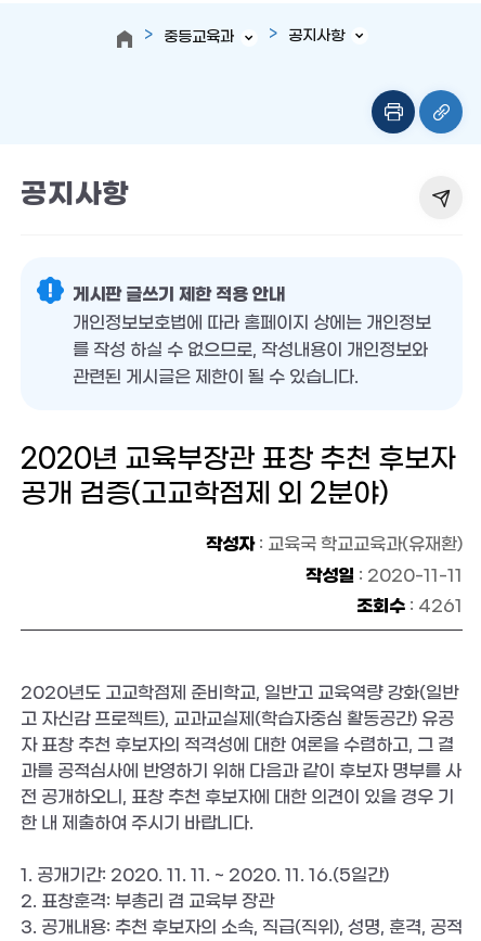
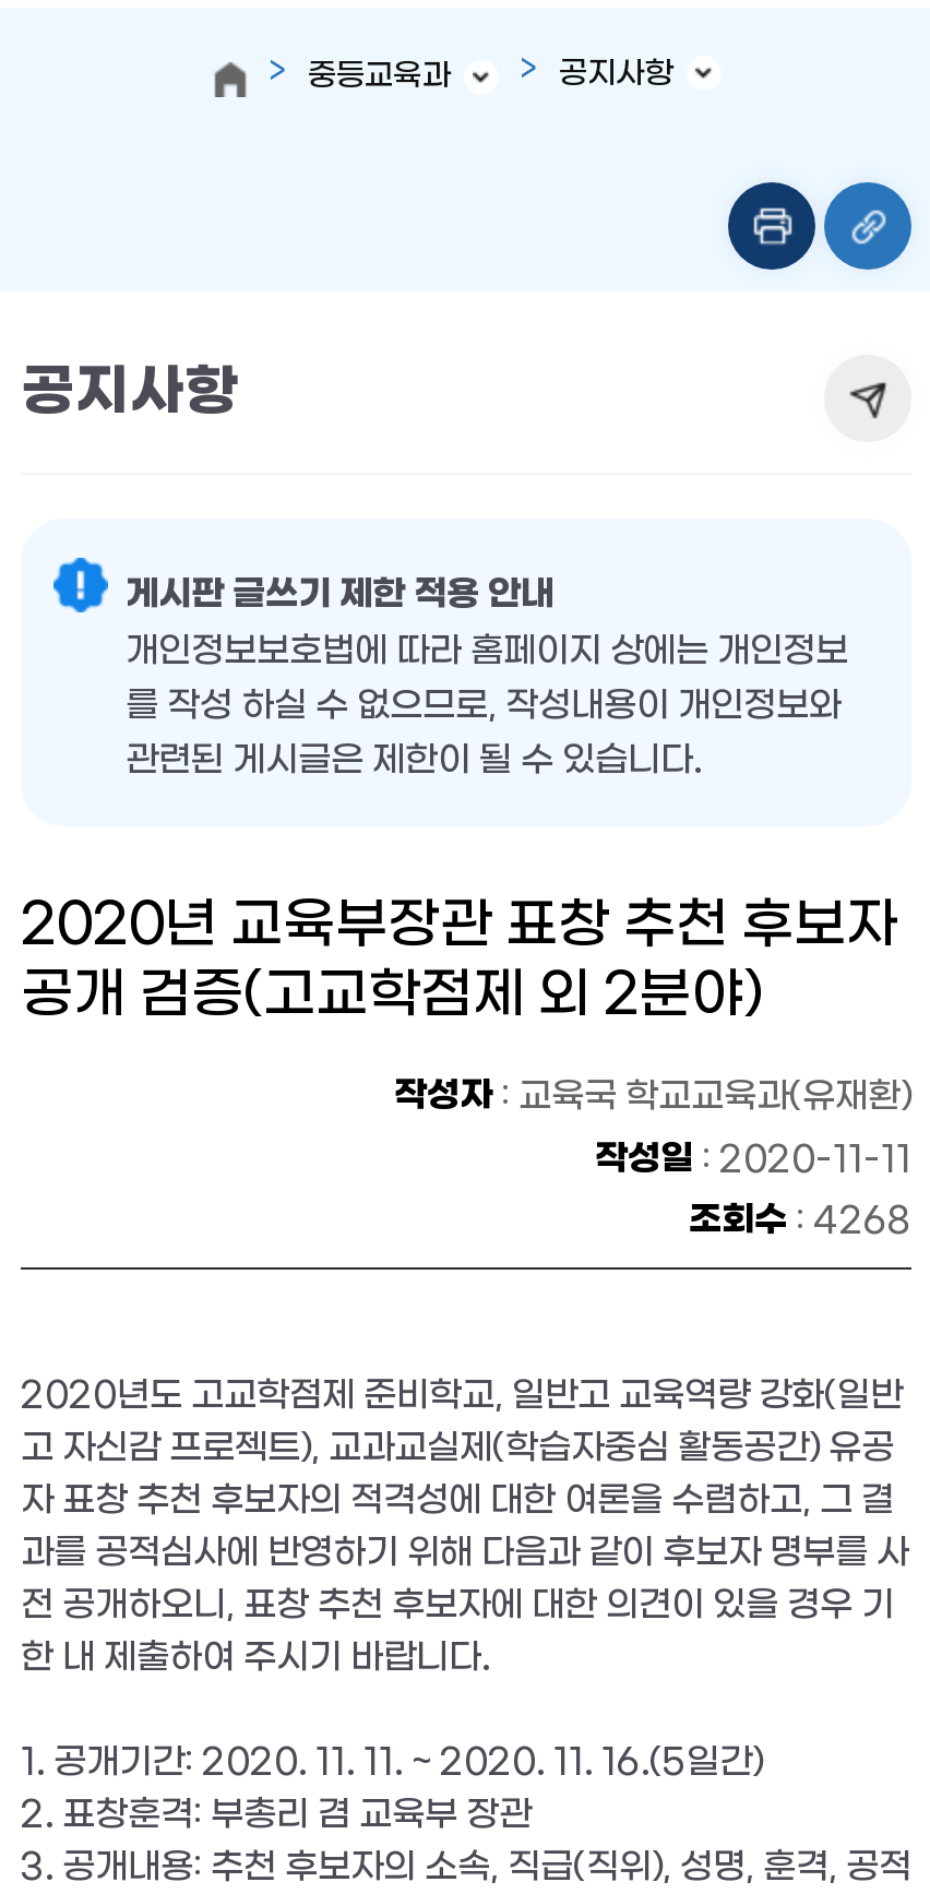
- 조회수: 4261
+ 조회수: 4268
